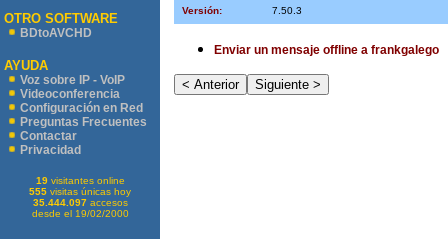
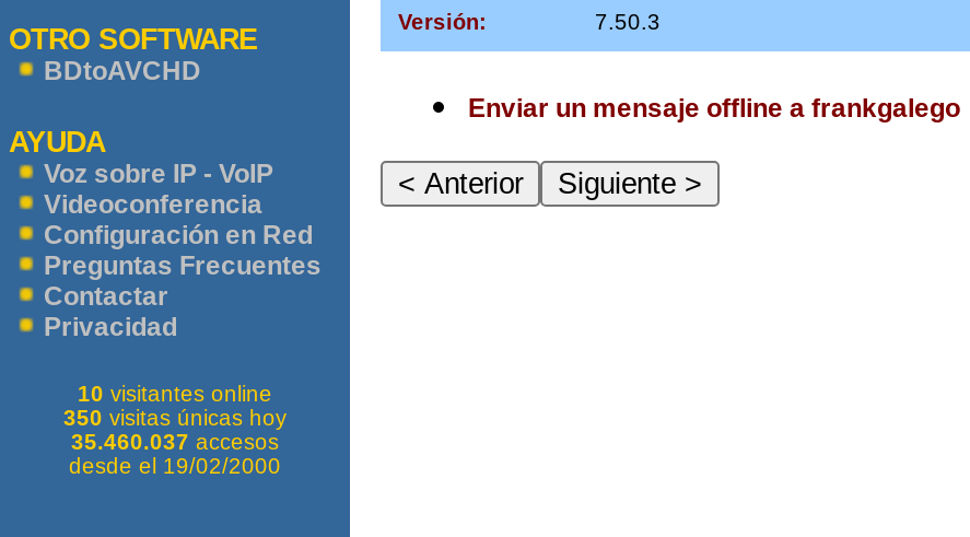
- 19 visitantes online
+ 10 visitantes online

- 555 visitas únicas hoy
+ 350 visitas únicas hoy

- 35.444.097 accesos
+ 35.460.037 accesos
